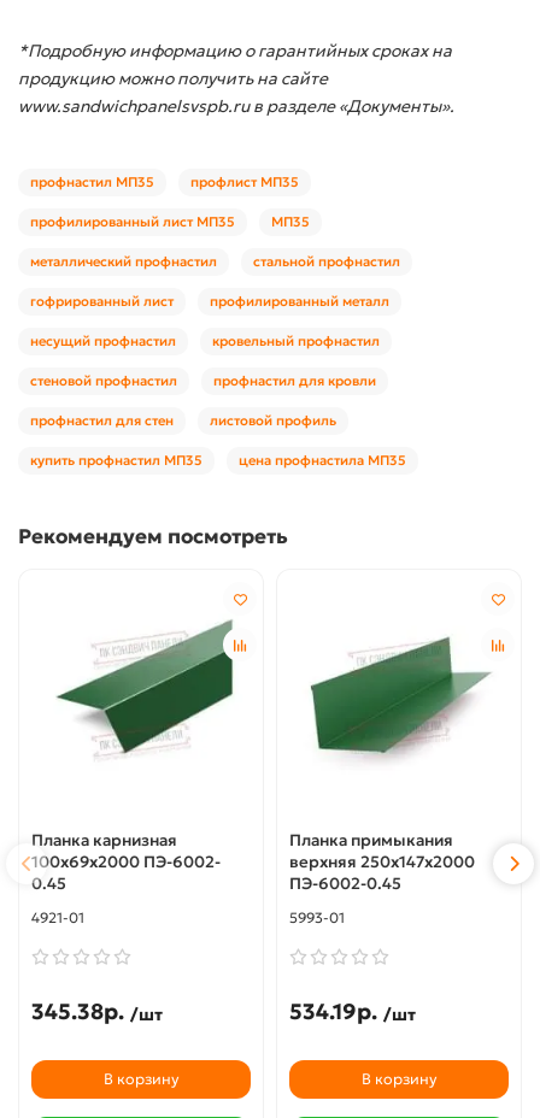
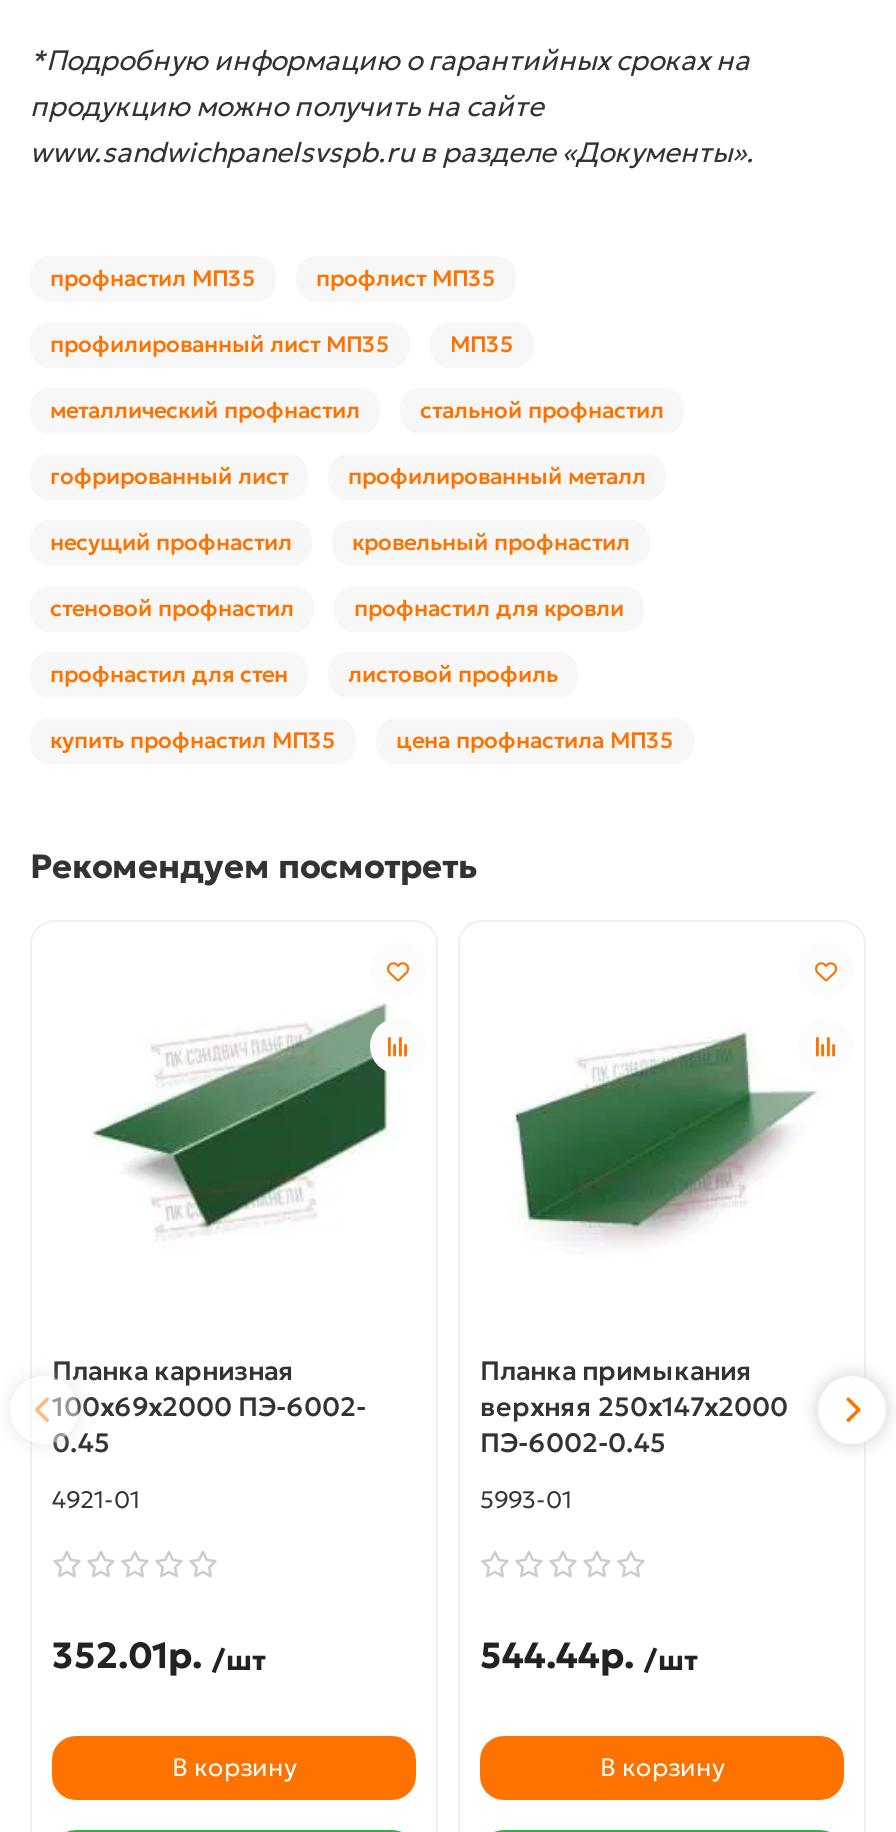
- 345.38р. /шт
+ 352.01р. /шт

- 534.19р. /шт
+ 544.44р. /шт
